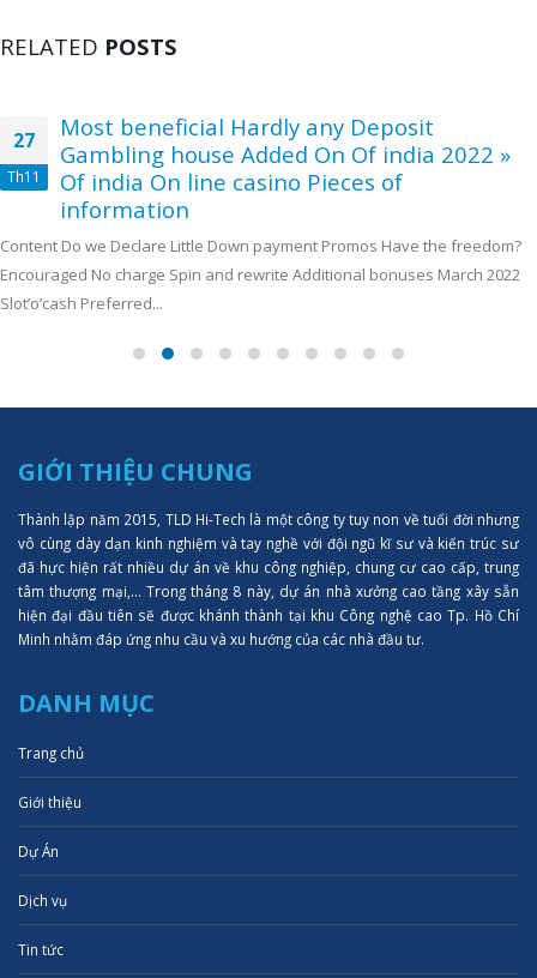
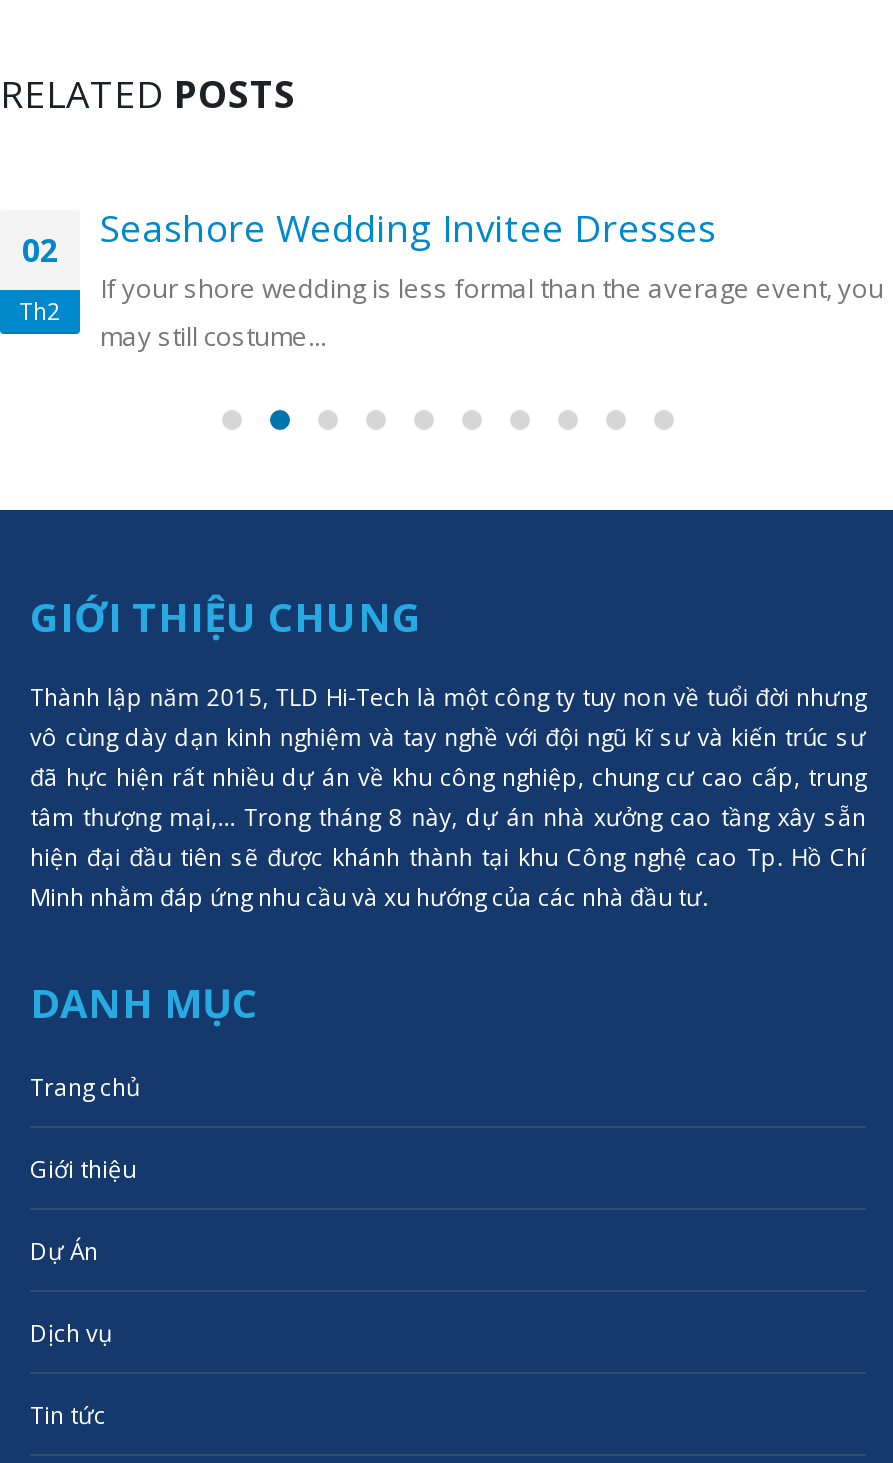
- Most beneficial Hardly any Deposit
- Gambling house Added On Of india 2022 »
- Of india On line casino Pieces of
- information
- Content Do we Declare Little Down payment Promos Have the freedom?
- Encouraged No charge Spin and rewrite Additional bonuses March 2022
- Slot’o’cash Preferred...
+ Seashore Wedding Invitee Dresses
+ If your shore wedding is less formal than the average event, you
+ may still costume...

- 27
+ 02

- Th11
+ Th2
